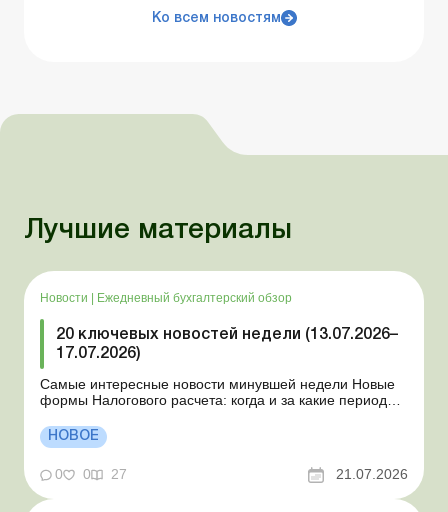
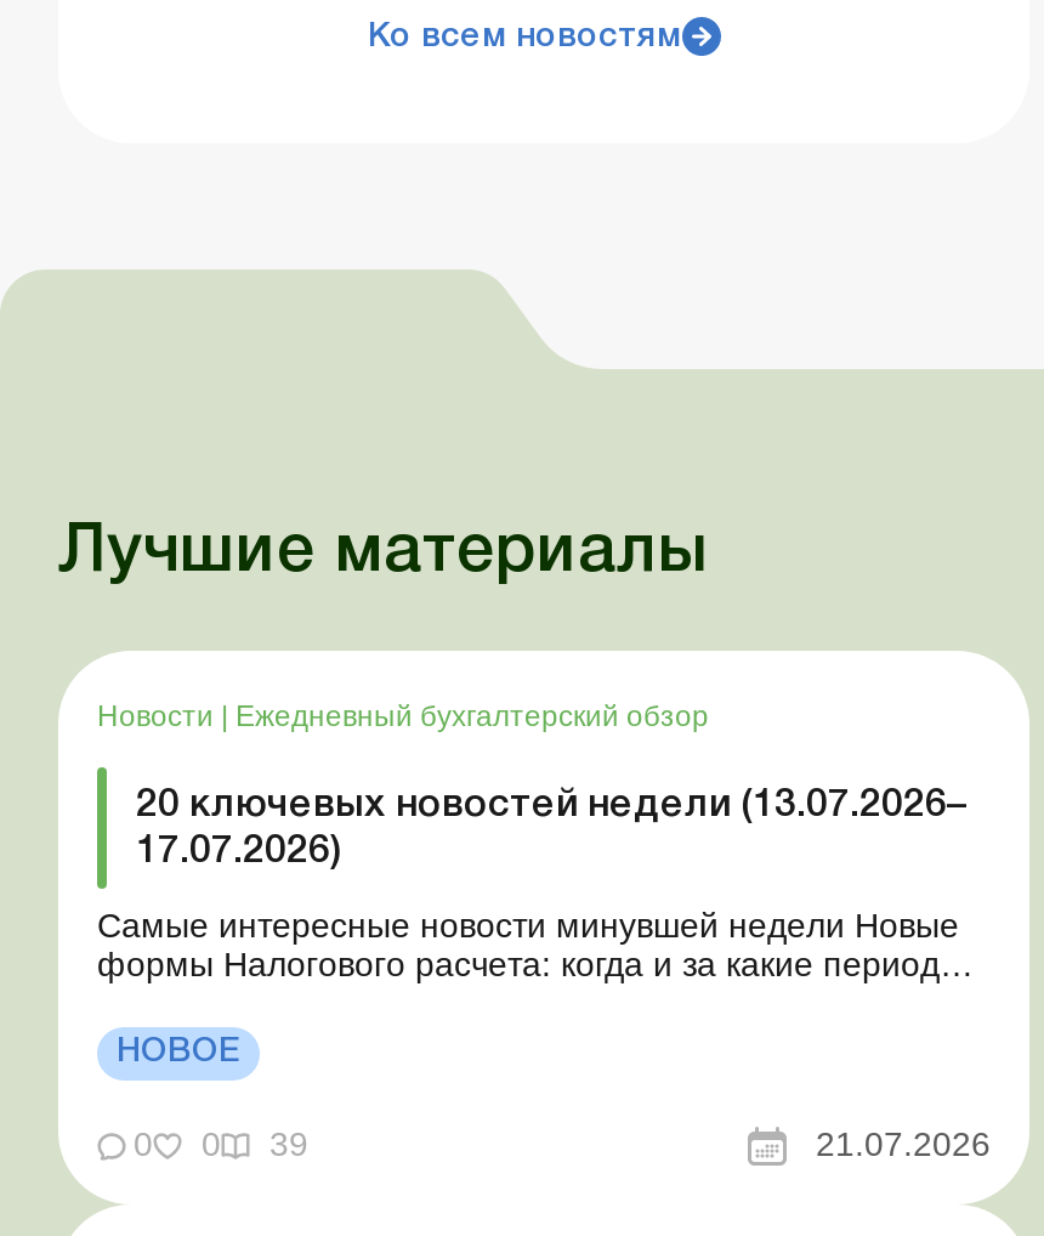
- 27
+ 39
